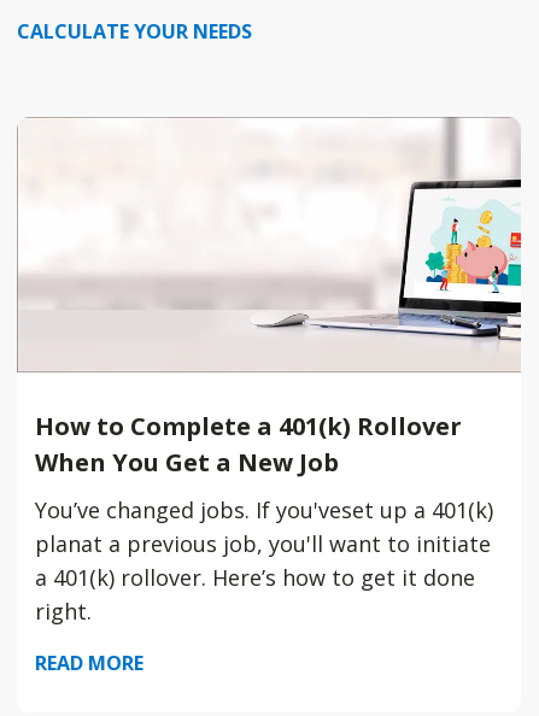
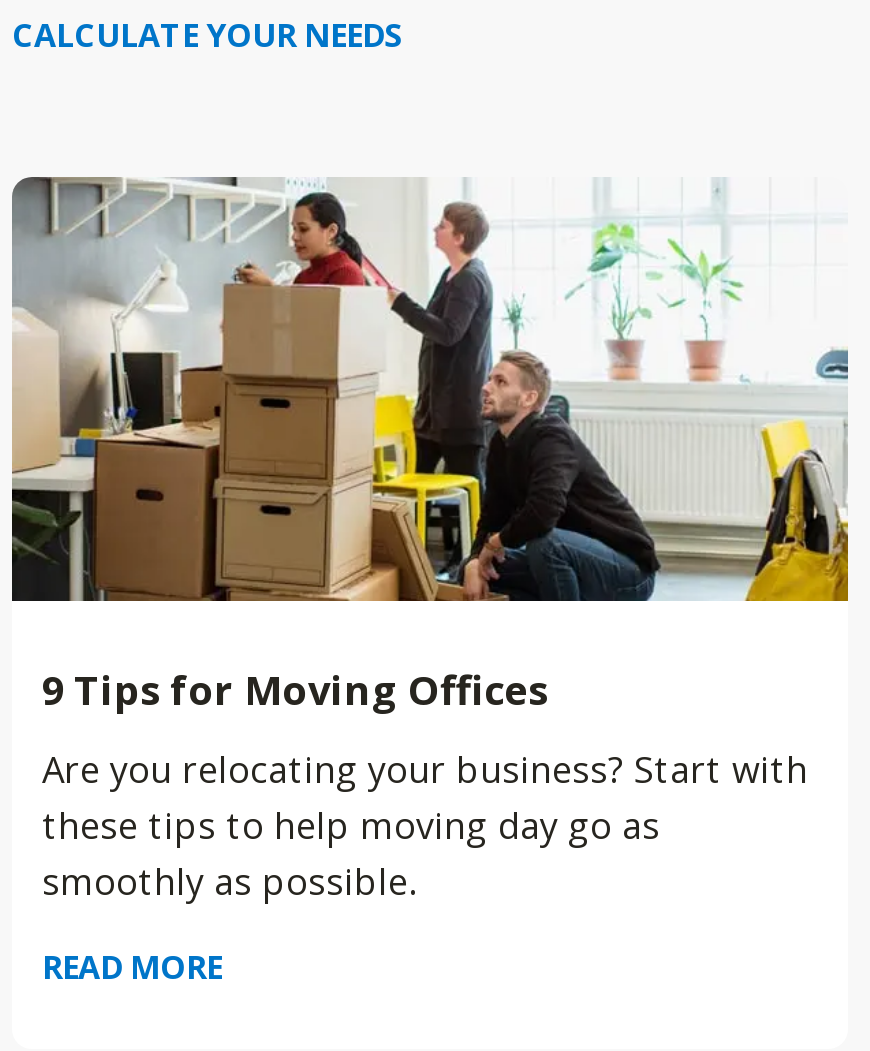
- [image]
- How to Complete a 401(k) Rollover
- When You Get a New Job
+ [image]
+ 9 Tips for Moving Offices

- You’ve changed jobs. If you'veset up a 401(k)
- planat a previous job, you'll want to initiate
- a 401(k) rollover. Here’s how to get it done
- right.
+ Are you relocating your business? Start with
+ these tips to help moving day go as
+ smoothly as possible.
